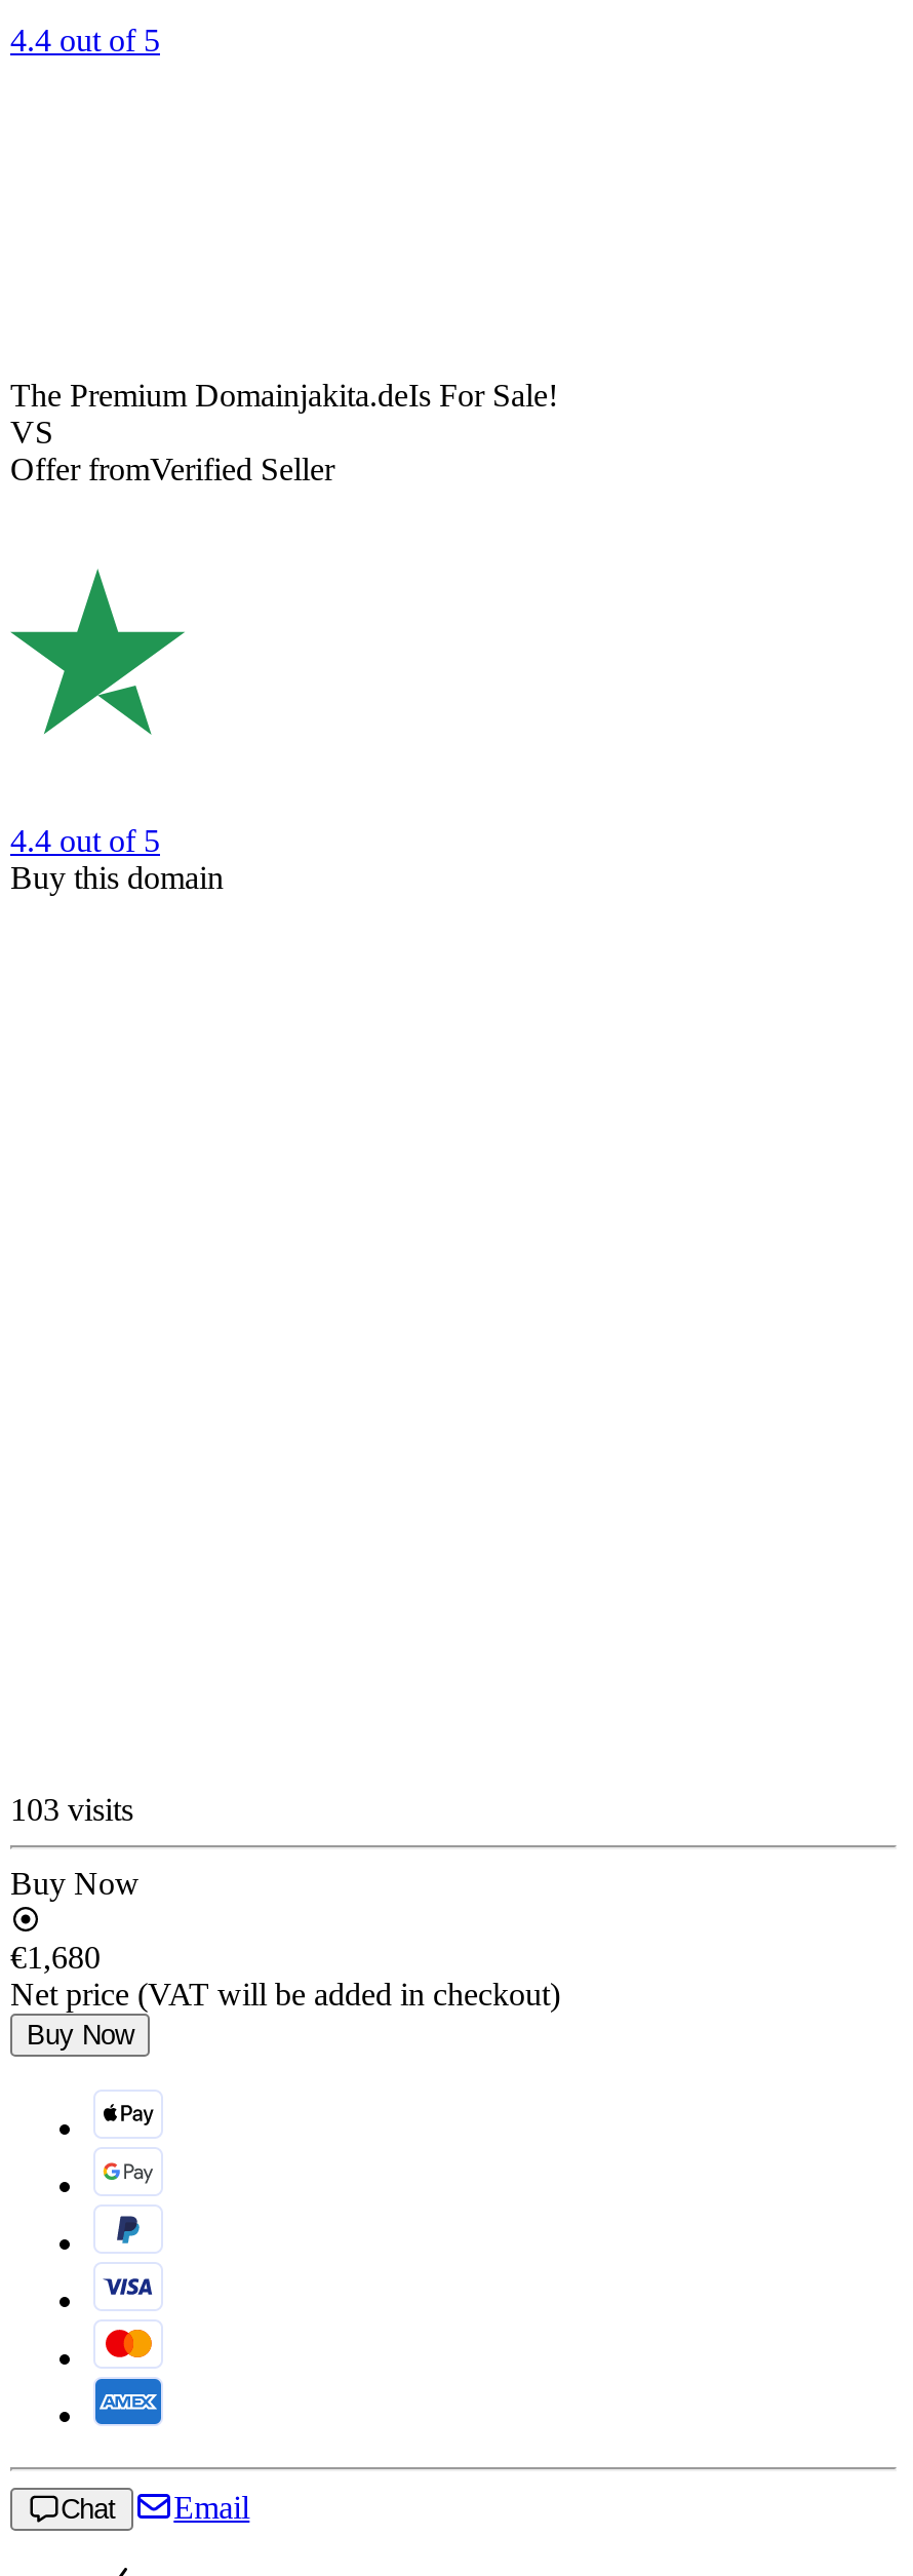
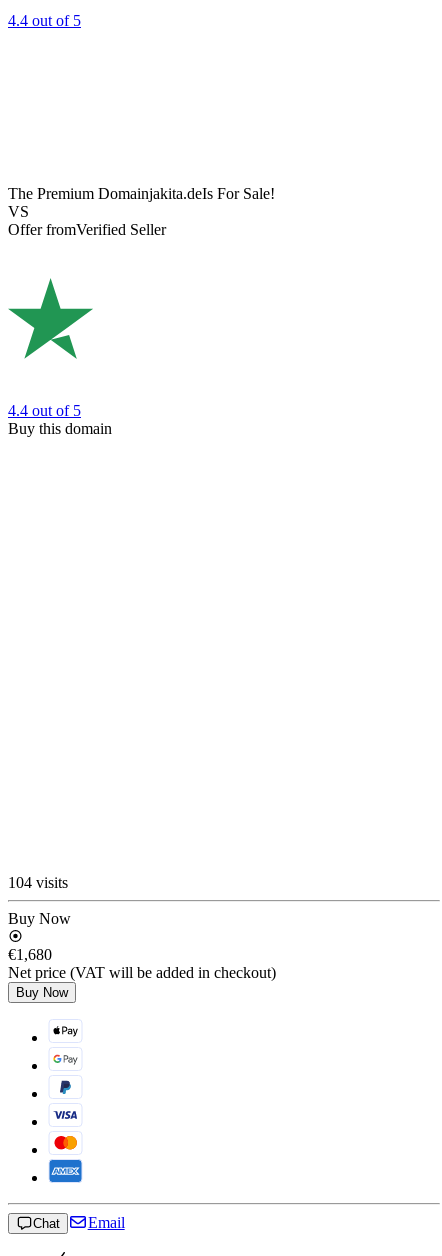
- 103 visits
+ 104 visits
